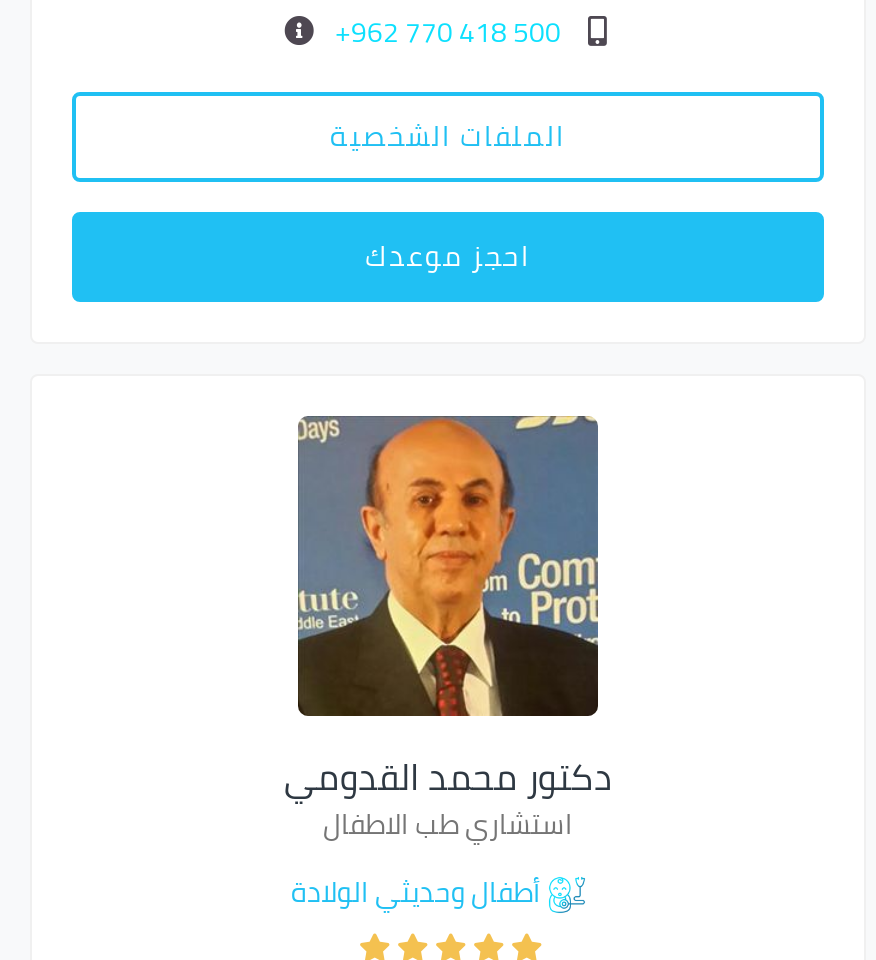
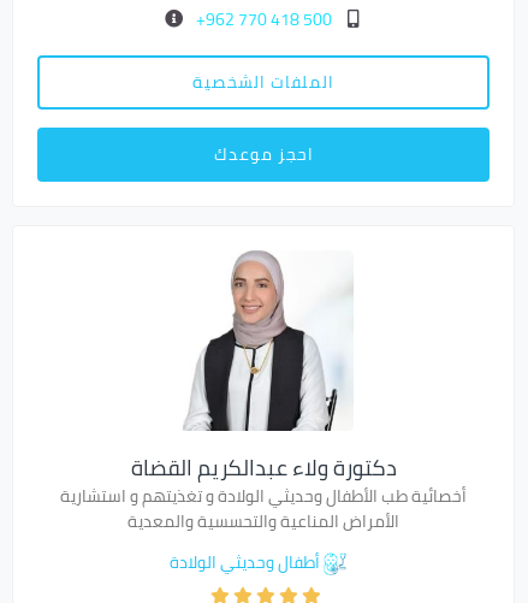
- [image]
- دكتور محمد القدومي
- استشاري طب الاطفال
+ [image]
+ دكتورة ولاء عبدالكريم القضاة
+ أخصائية طب الأطفال وحديثي الولادة و تغذيتهم و استشارية
+ الأمراض المناعية والتحسسية والمعدية
